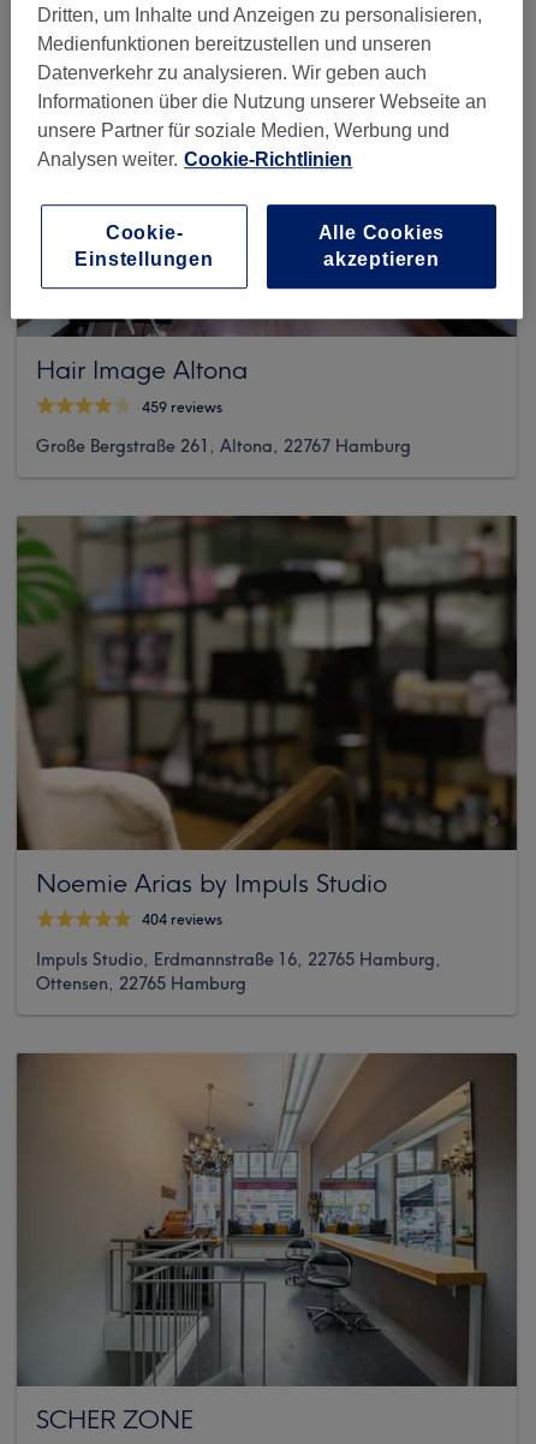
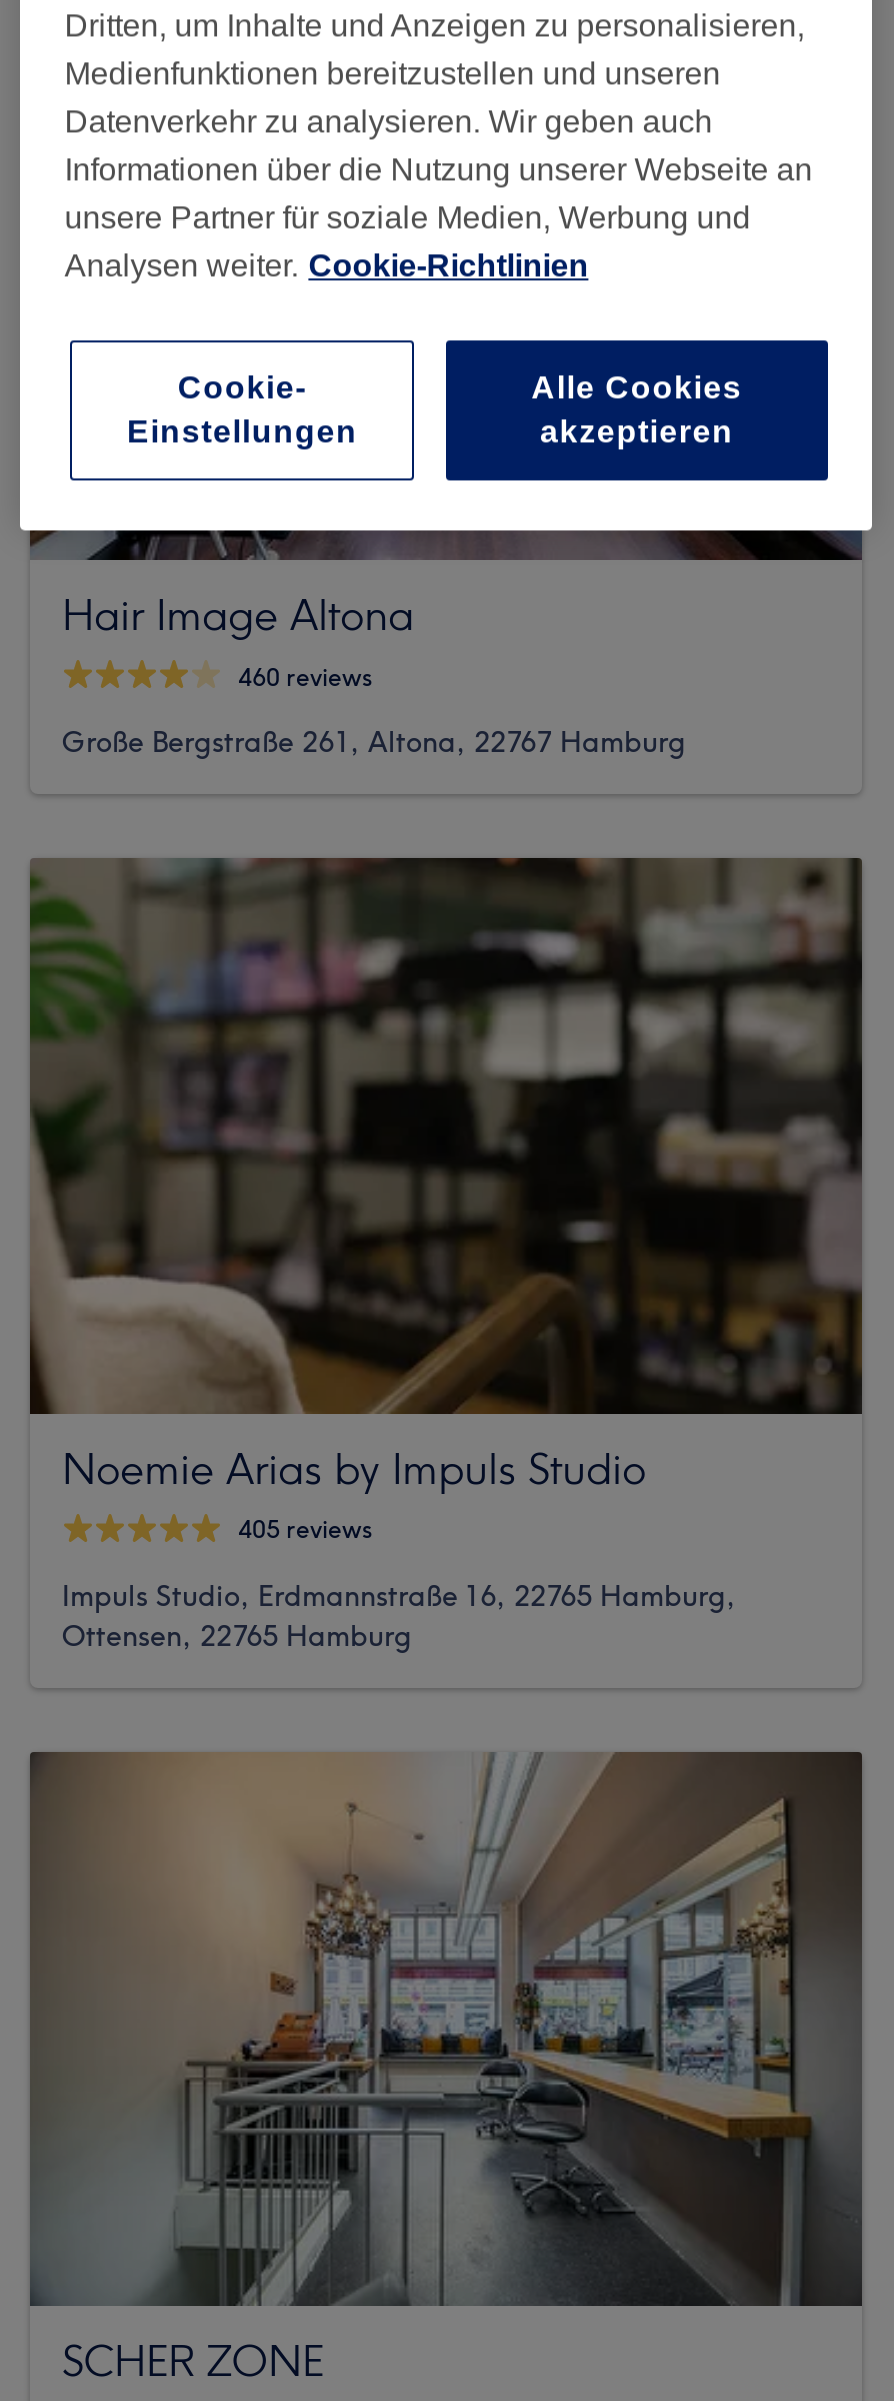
- 459 reviews
+ 460 reviews

- 404 reviews
+ 405 reviews
